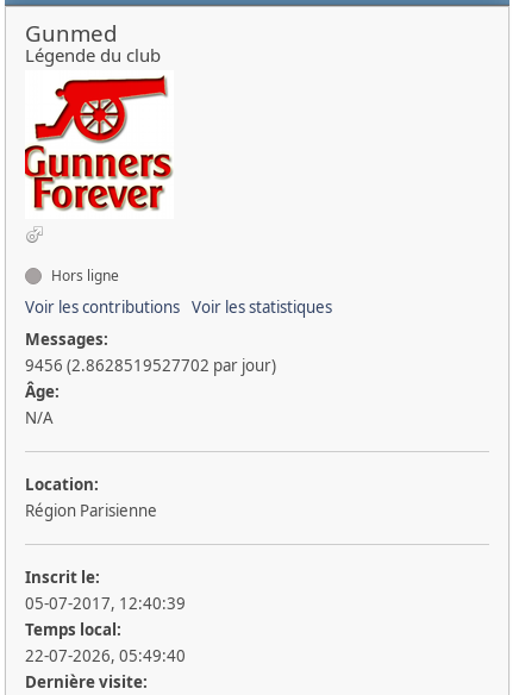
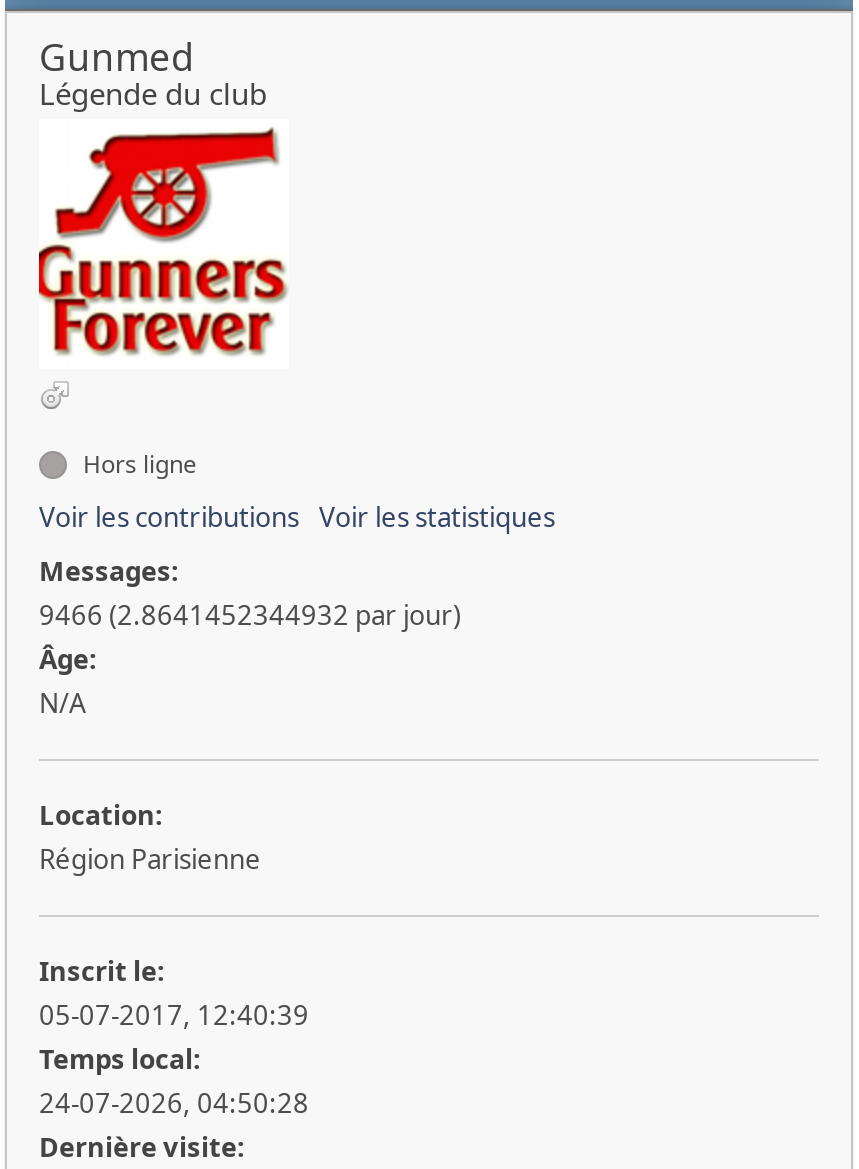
- 9456 (2.8628519527702 par jour)
+ 9466 (2.8641452344932 par jour)

- 22-07-2026, 05:49:40
+ 24-07-2026, 04:50:28
